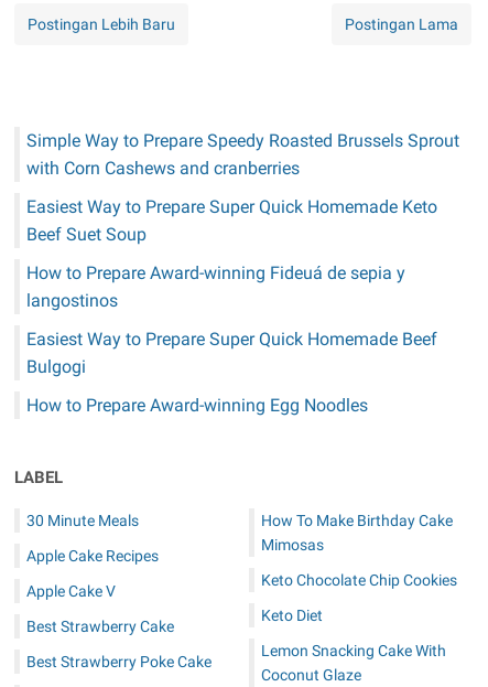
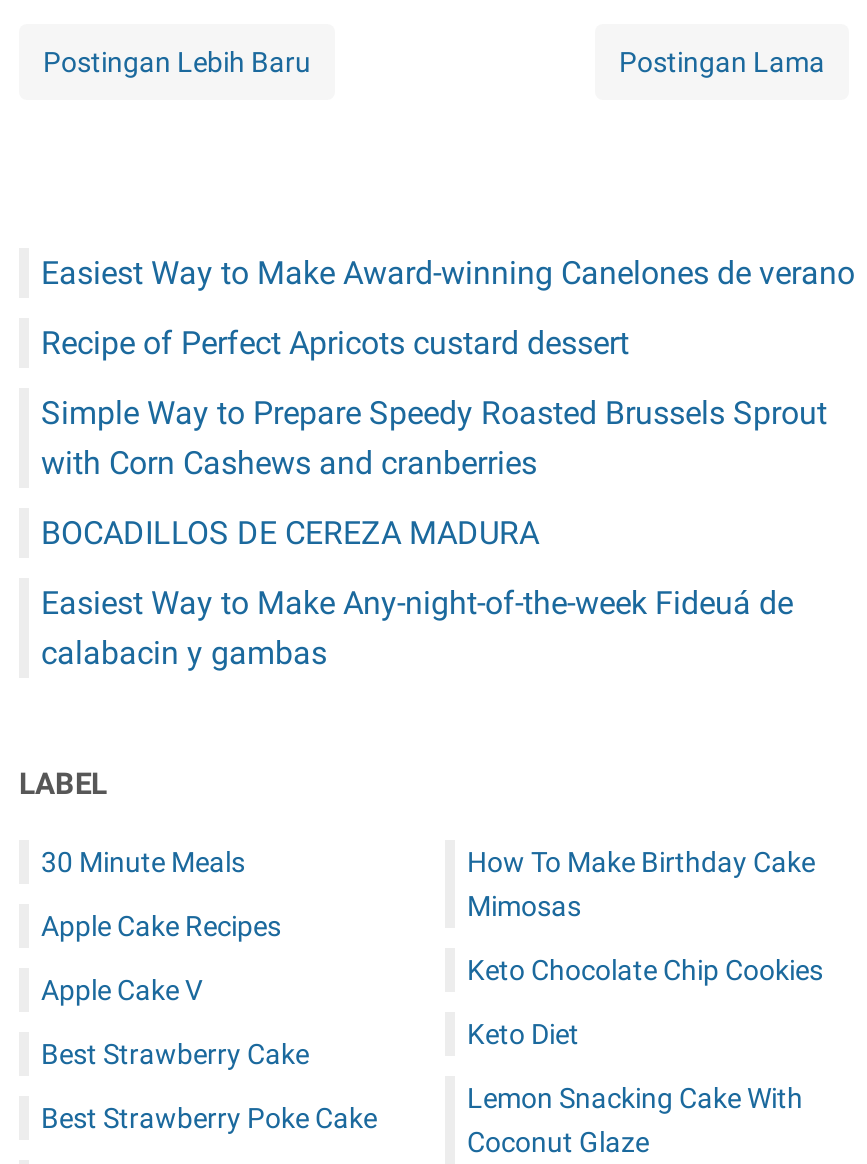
+ Easiest Way to Make Award-winning Canelones de verano
+ Recipe of Perfect Apricots custard dessert

moved down: Simple Way to Prepare Speedy Roasted Brussels Sprout | with Corn Cashews and cranberries

- Easiest Way to Prepare Super Quick Homemade Keto
- Beef Suet Soup
- How to Prepare Award-winning Fideuá de sepia y
- langostinos
- Easiest Way to Prepare Super Quick Homemade Beef
- Bulgogi
- How to Prepare Award-winning Egg Noodles
+ BOCADILLOS DE CEREZA MADURA
+ Easiest Way to Make Any-night-of-the-week Fideuá de
+ calabacin y gambas
